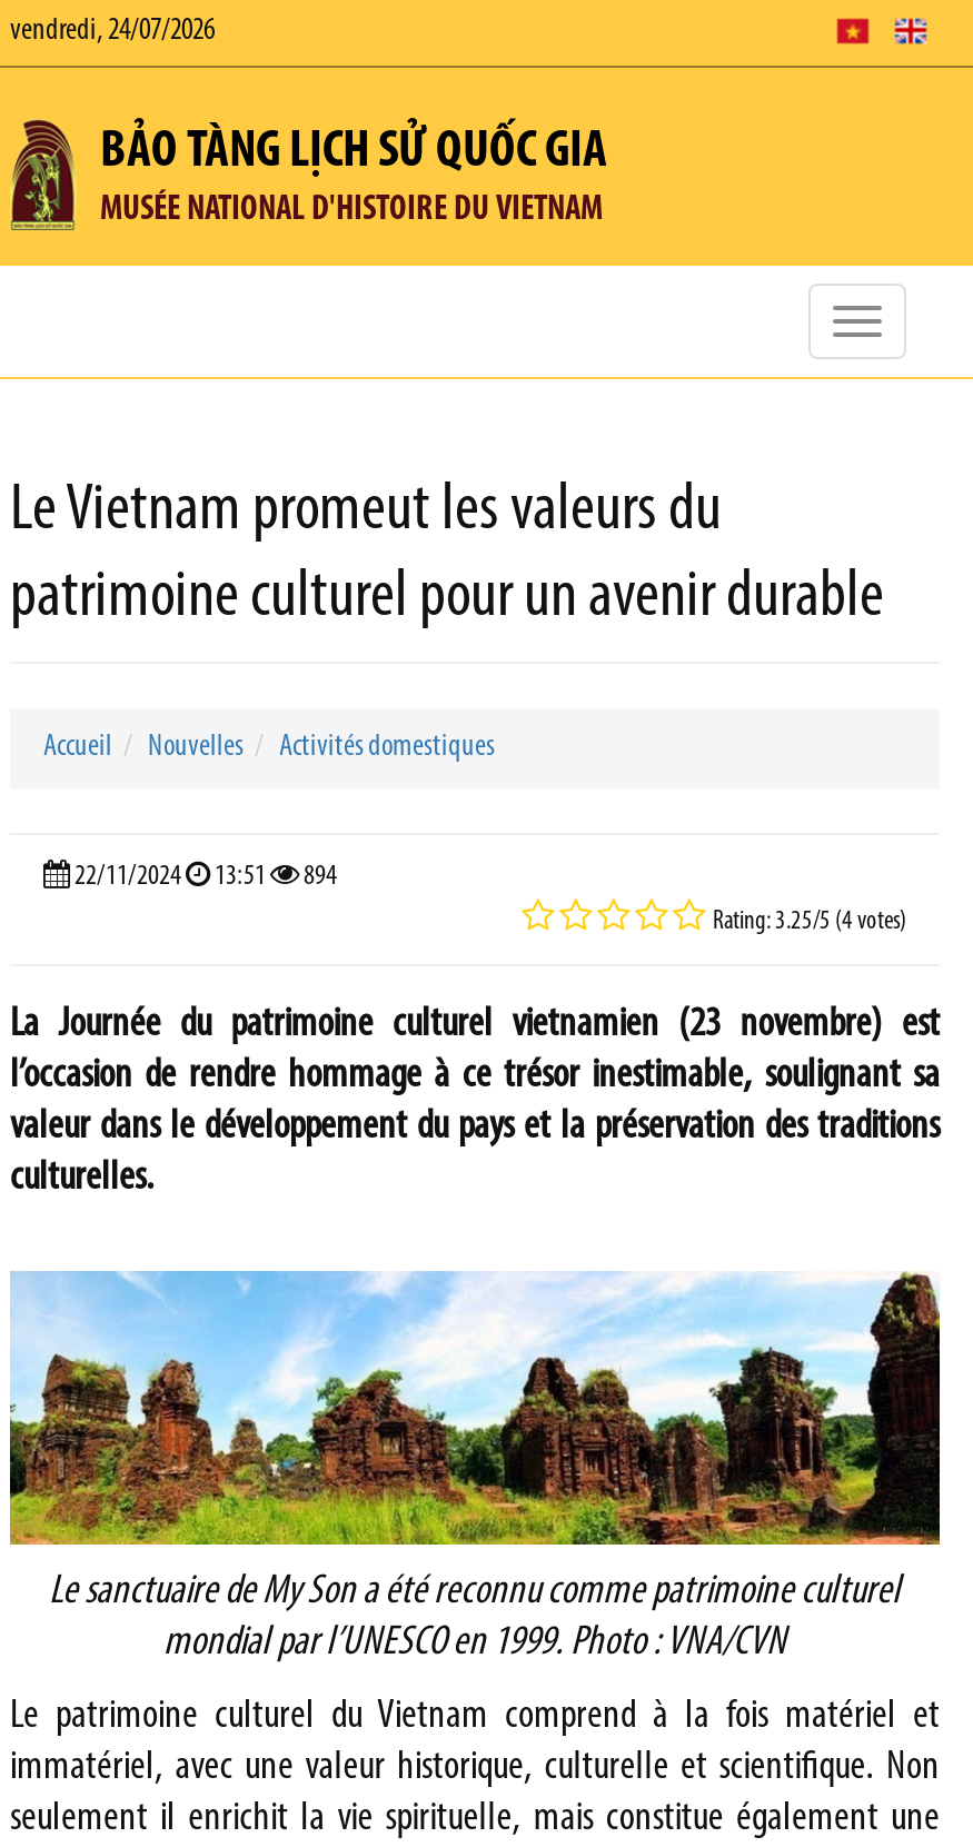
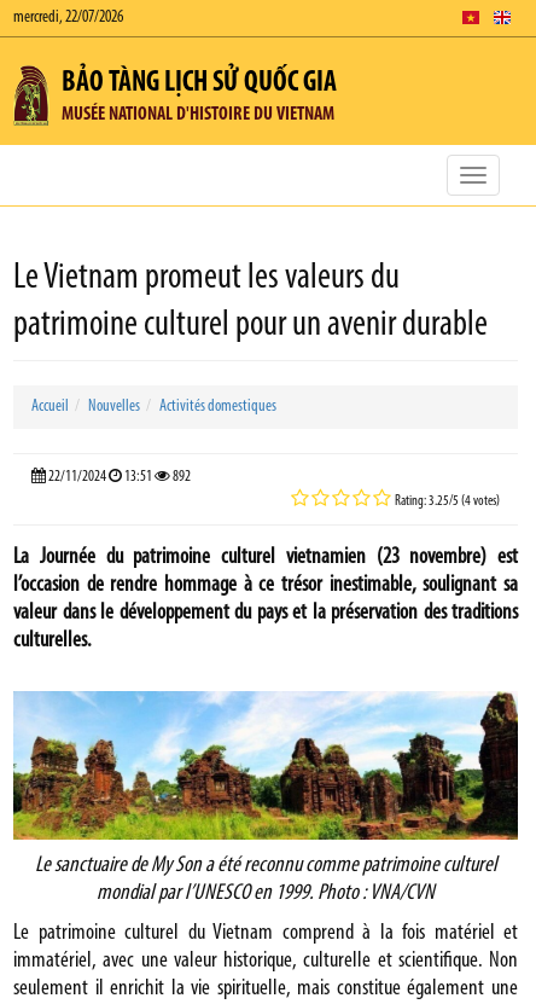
- vendredi, 24/07/2026
+ mercredi, 22/07/2026

- 22/11/2024 13:51 894
+ 22/11/2024 13:51 892
